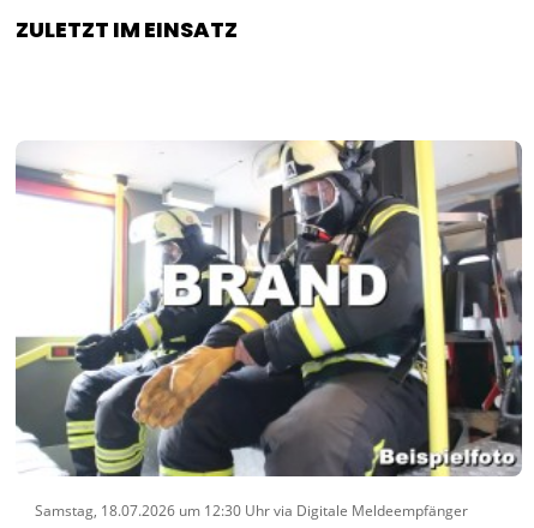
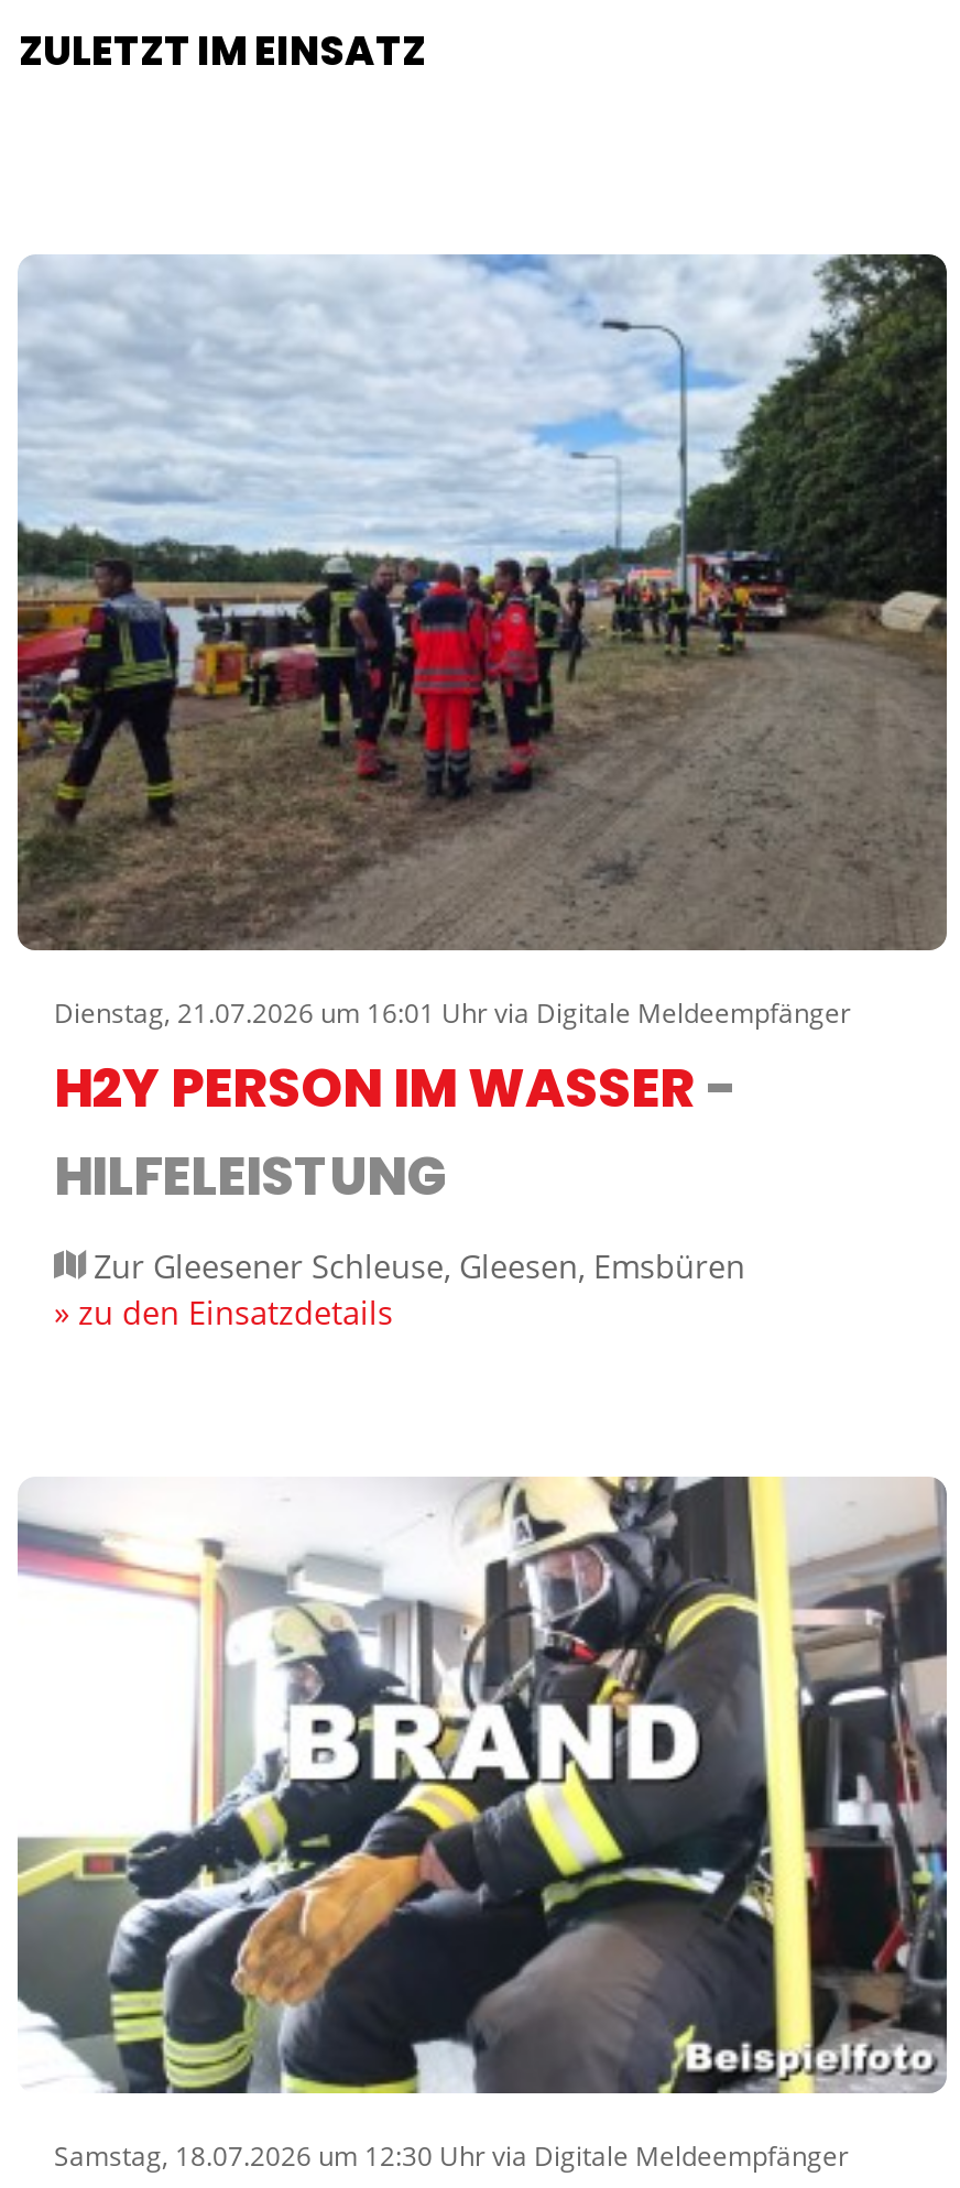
+ [image]
+ Dienstag, 21.07.2026 um 16:01 Uhr via Digitale Meldeempfänger
+ H2Y PERSON IM WASSER -
+ HILFELEISTUNG
+ Zur Gleesener Schleuse, Gleesen, Emsbüren
+ » zu den Einsatzdetails
